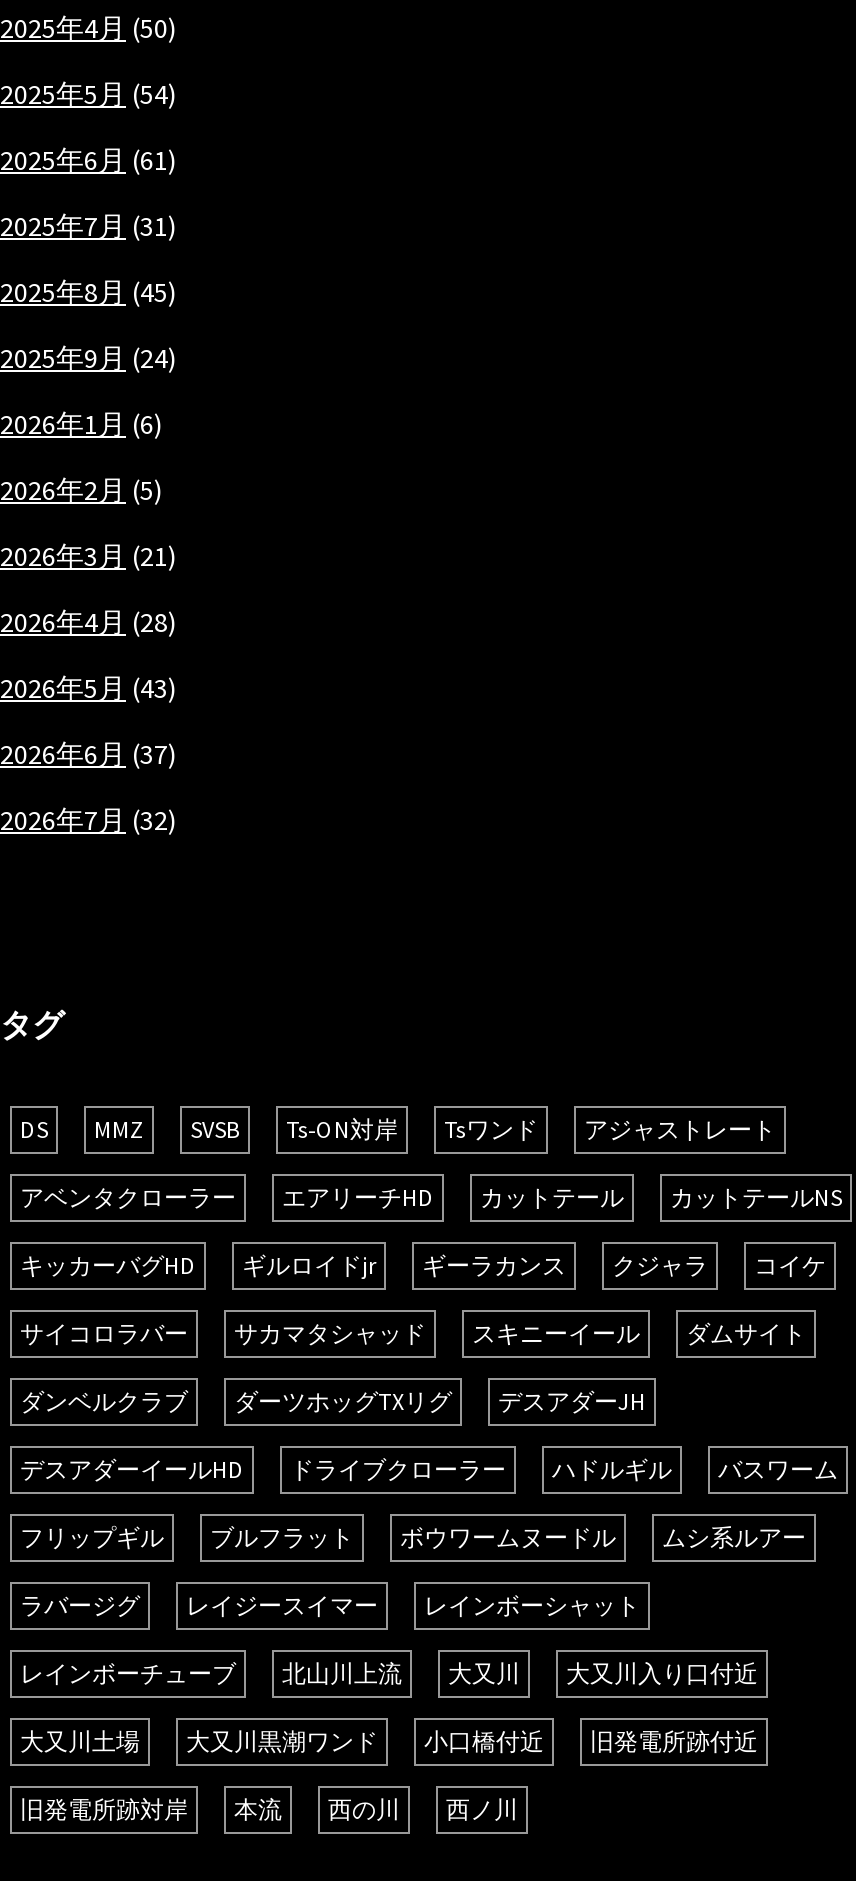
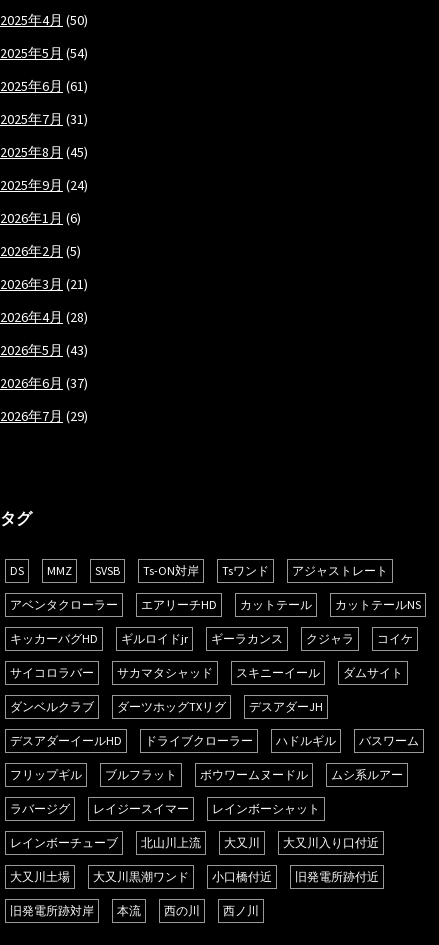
- 2026年7月(32)
+ 2026年7月(29)
